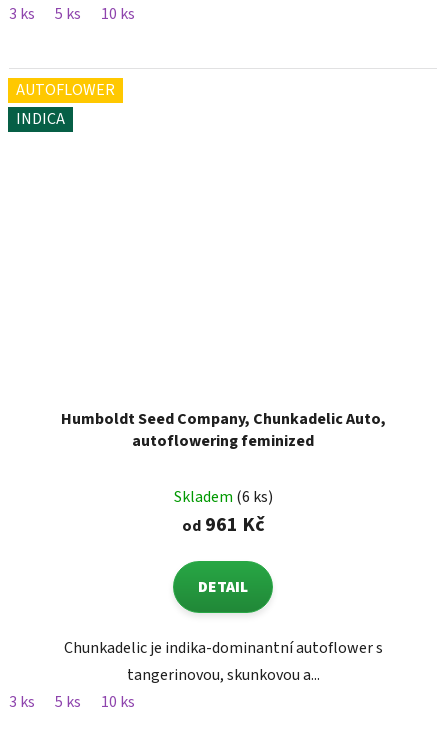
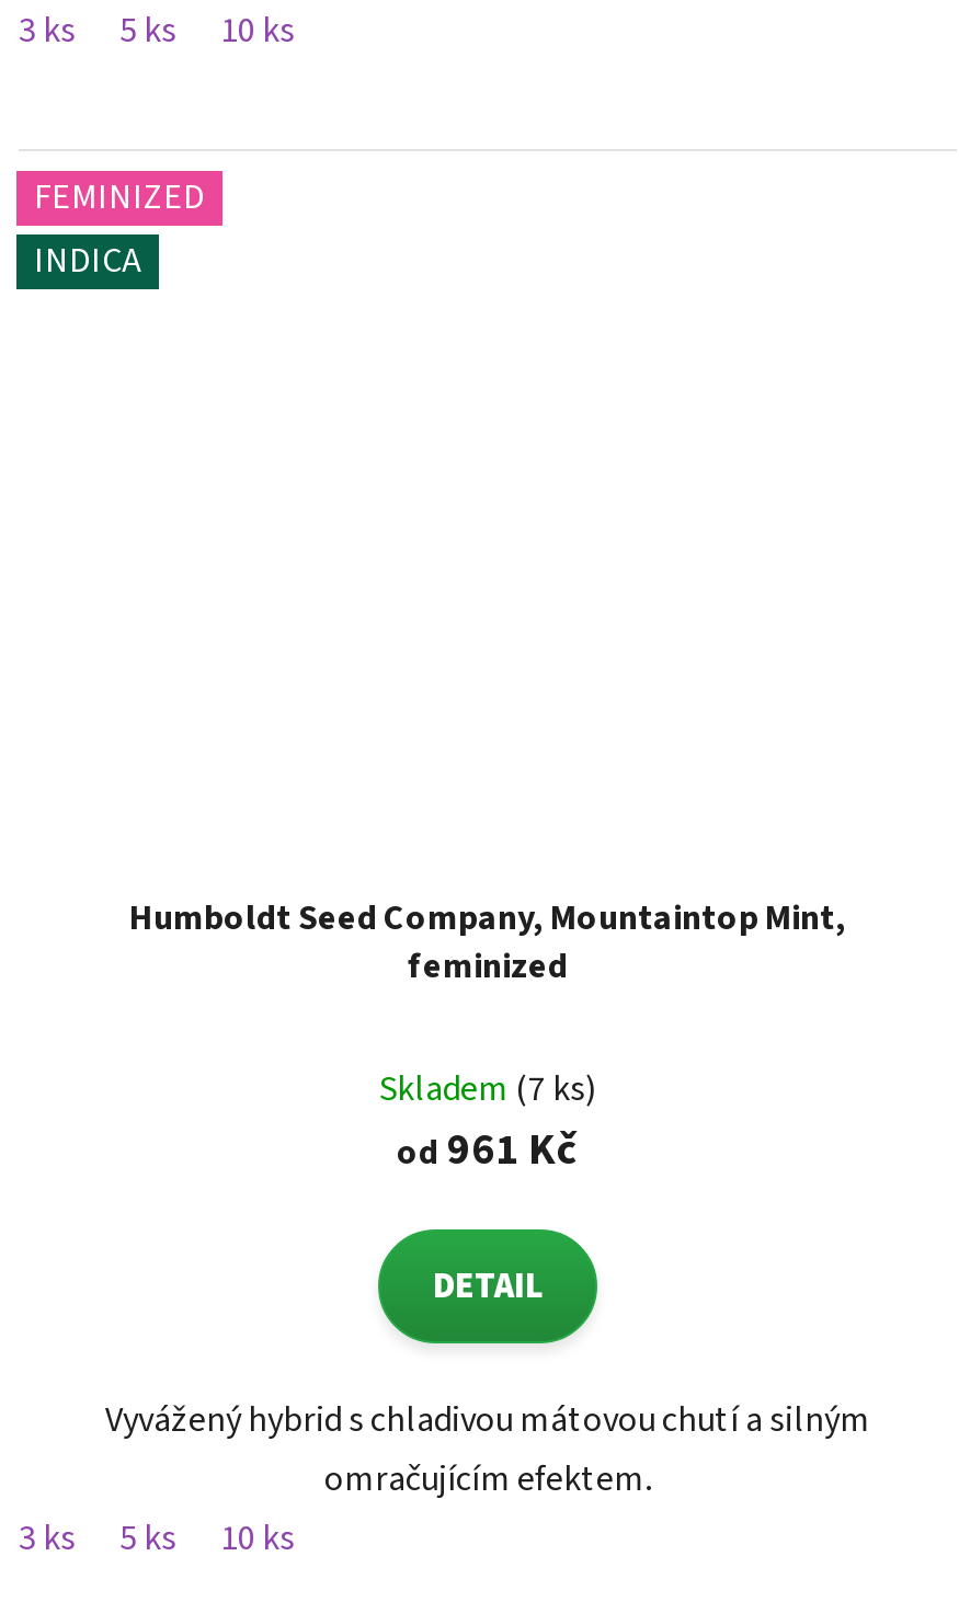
- AUTOFLOWER
+ FEMINIZED

- Humboldt Seed Company, Chunkadelic Auto,
- autoflowering feminized
+ Humboldt Seed Company, Mountaintop Mint,
+ feminized

- Skladem (6 ks)
+ Skladem (7 ks)

- Chunkadelic je indika-dominantní autoflower s
- tangerinovou, skunkovou a...
+ Vyvážený hybrid s chladivou mátovou chutí a silným
+ omračujícím efektem.
